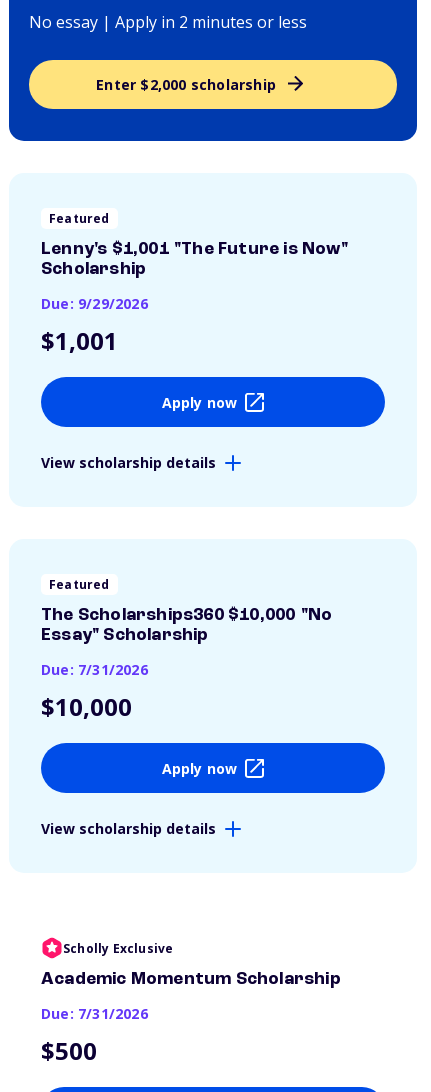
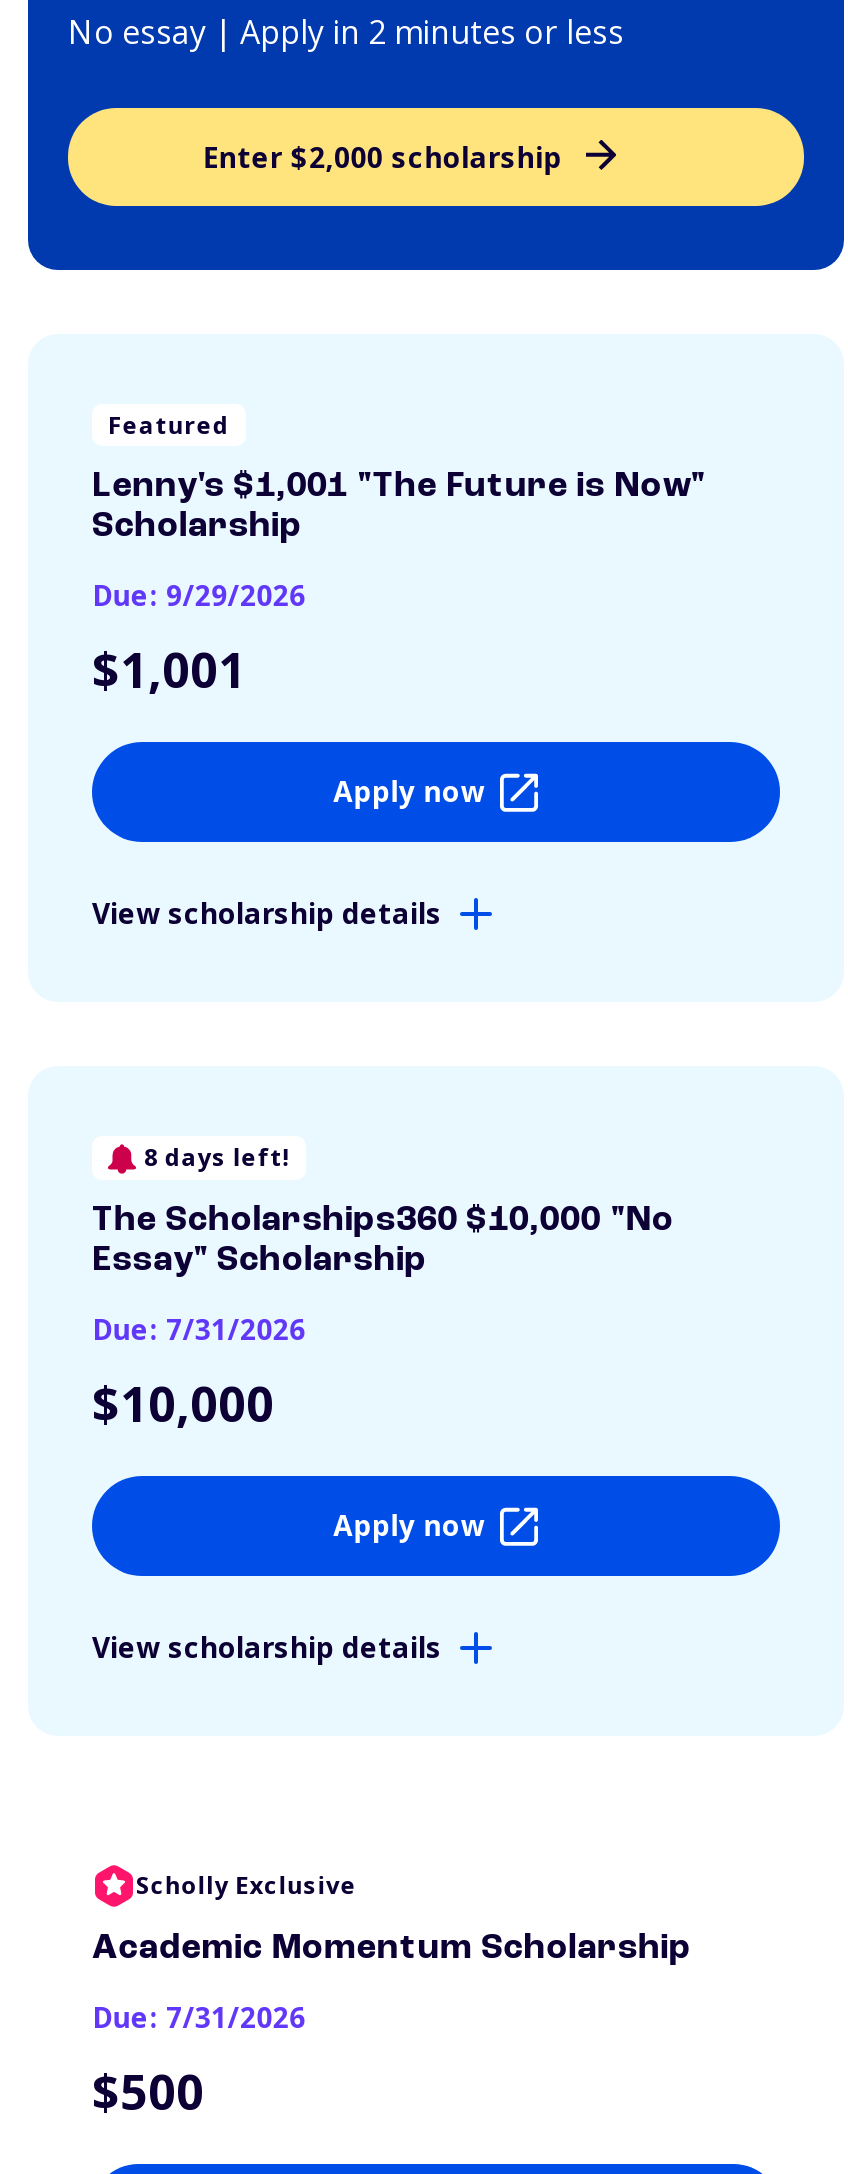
- Featured
+ 8 days left!
